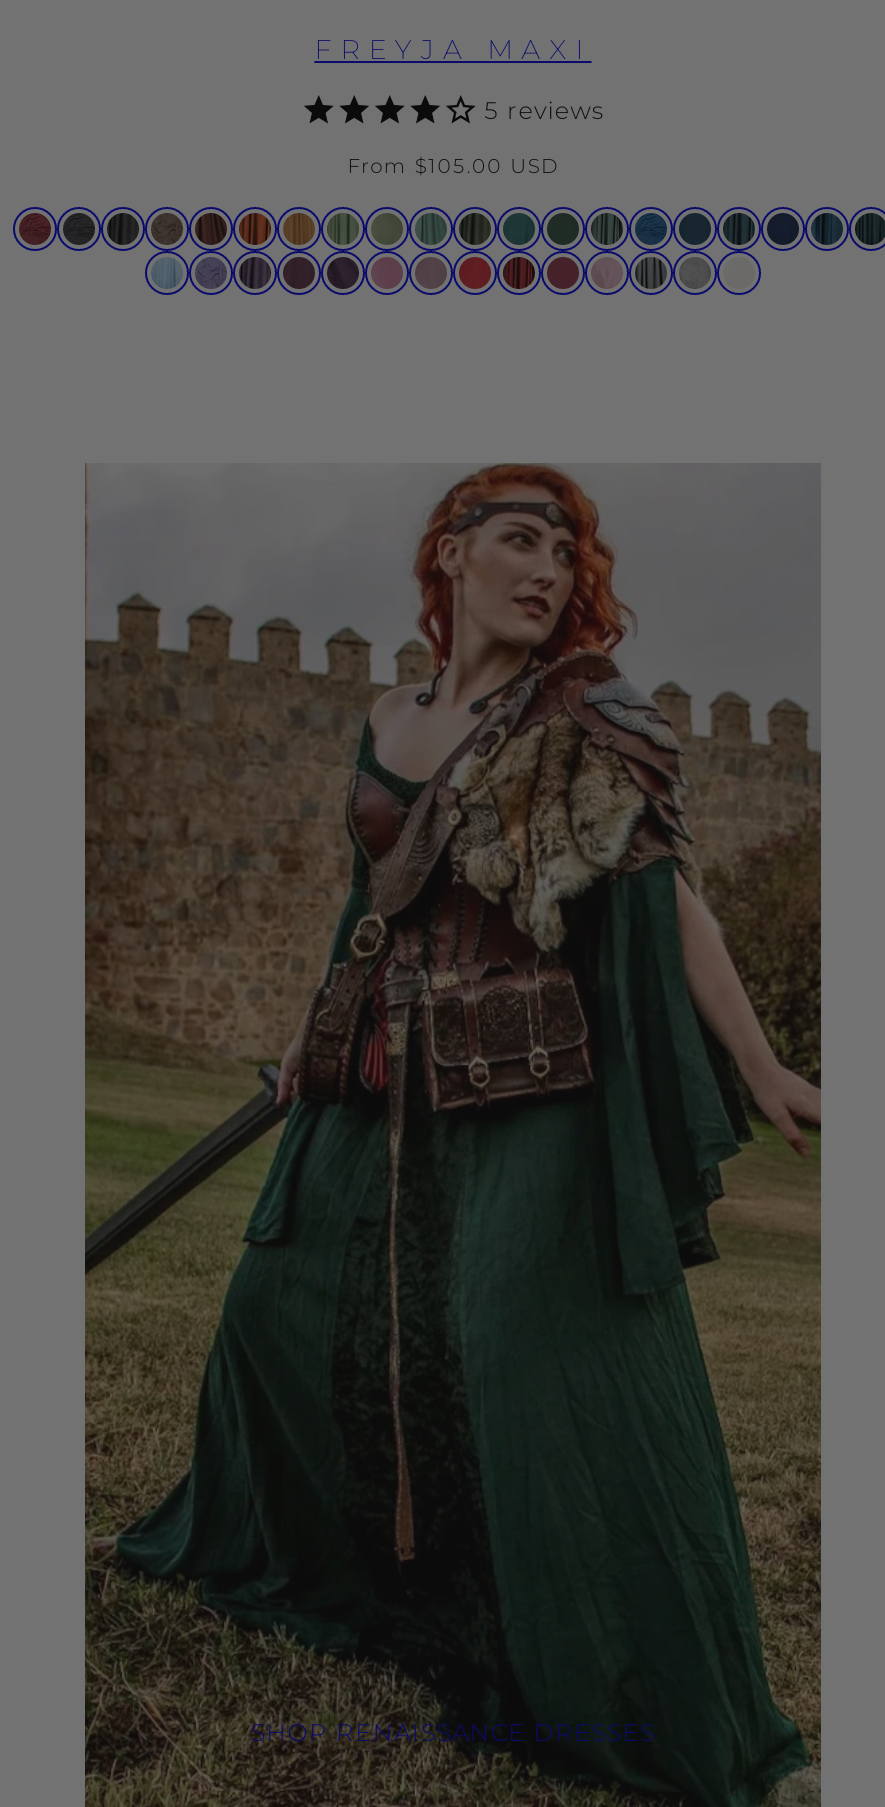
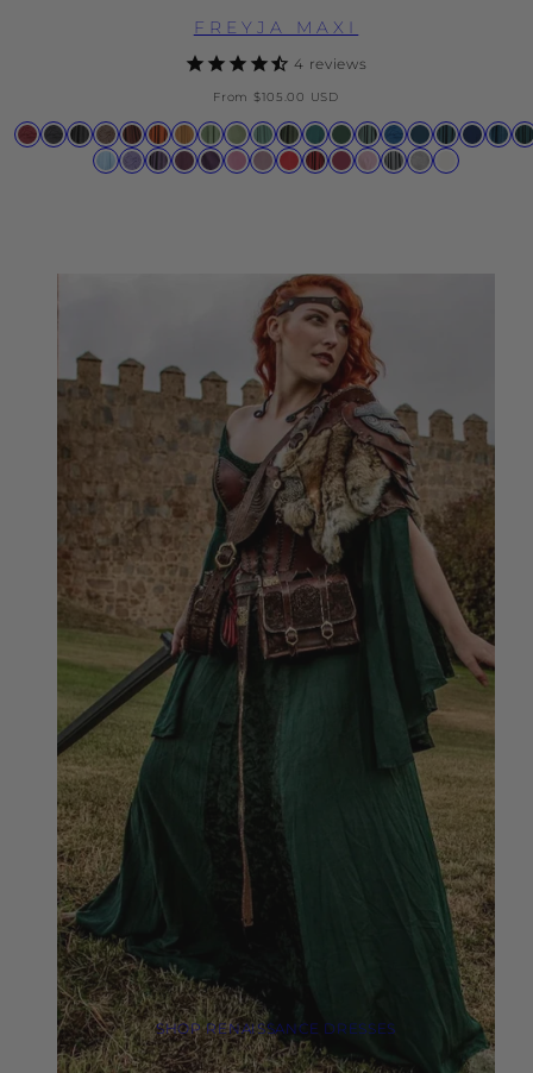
- 5 reviews
+ 4 reviews
